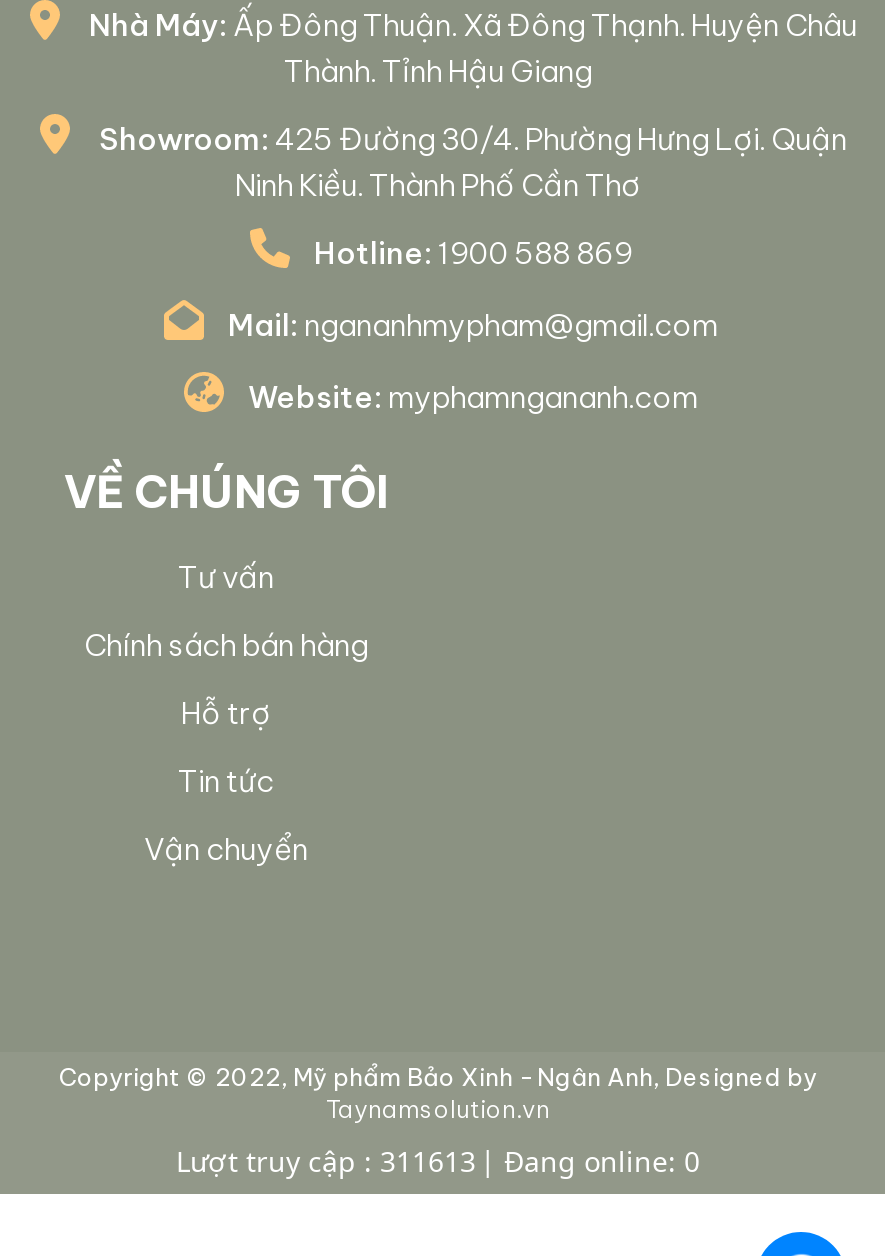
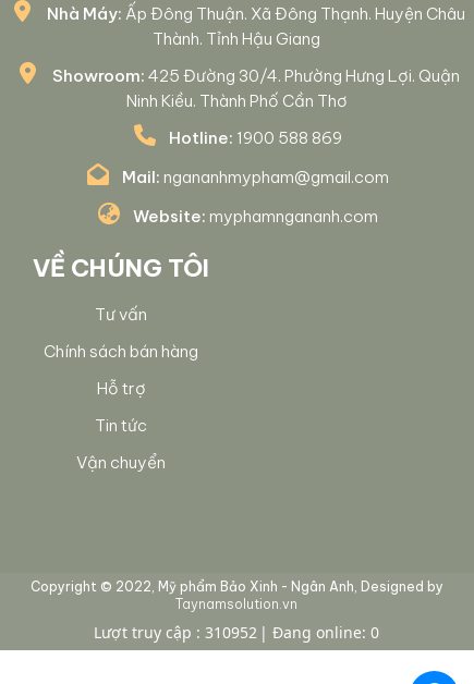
- Lượt truy cập : 311613 Đang online: 0
+ Lượt truy cập : 310952 Đang online: 0
